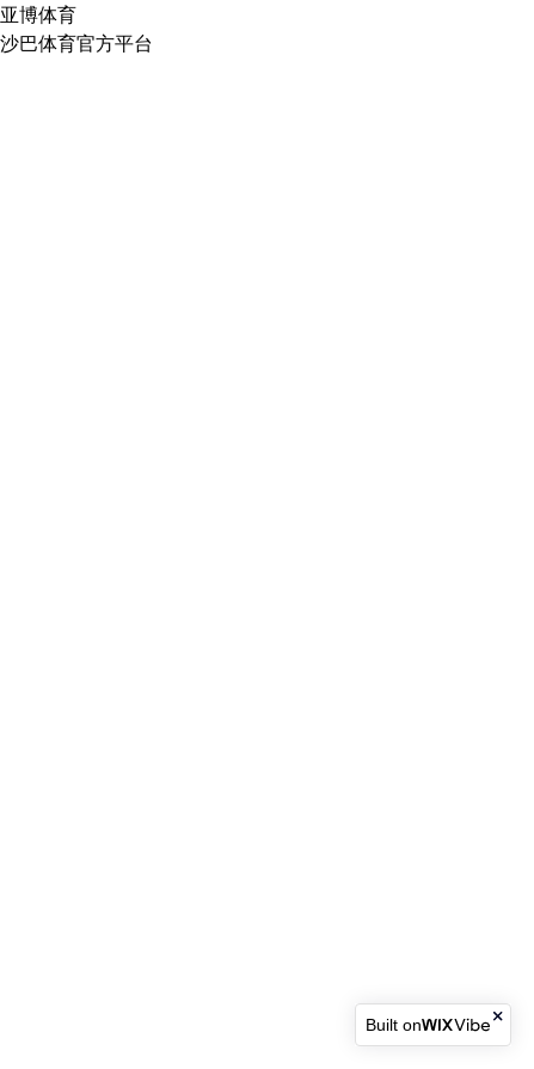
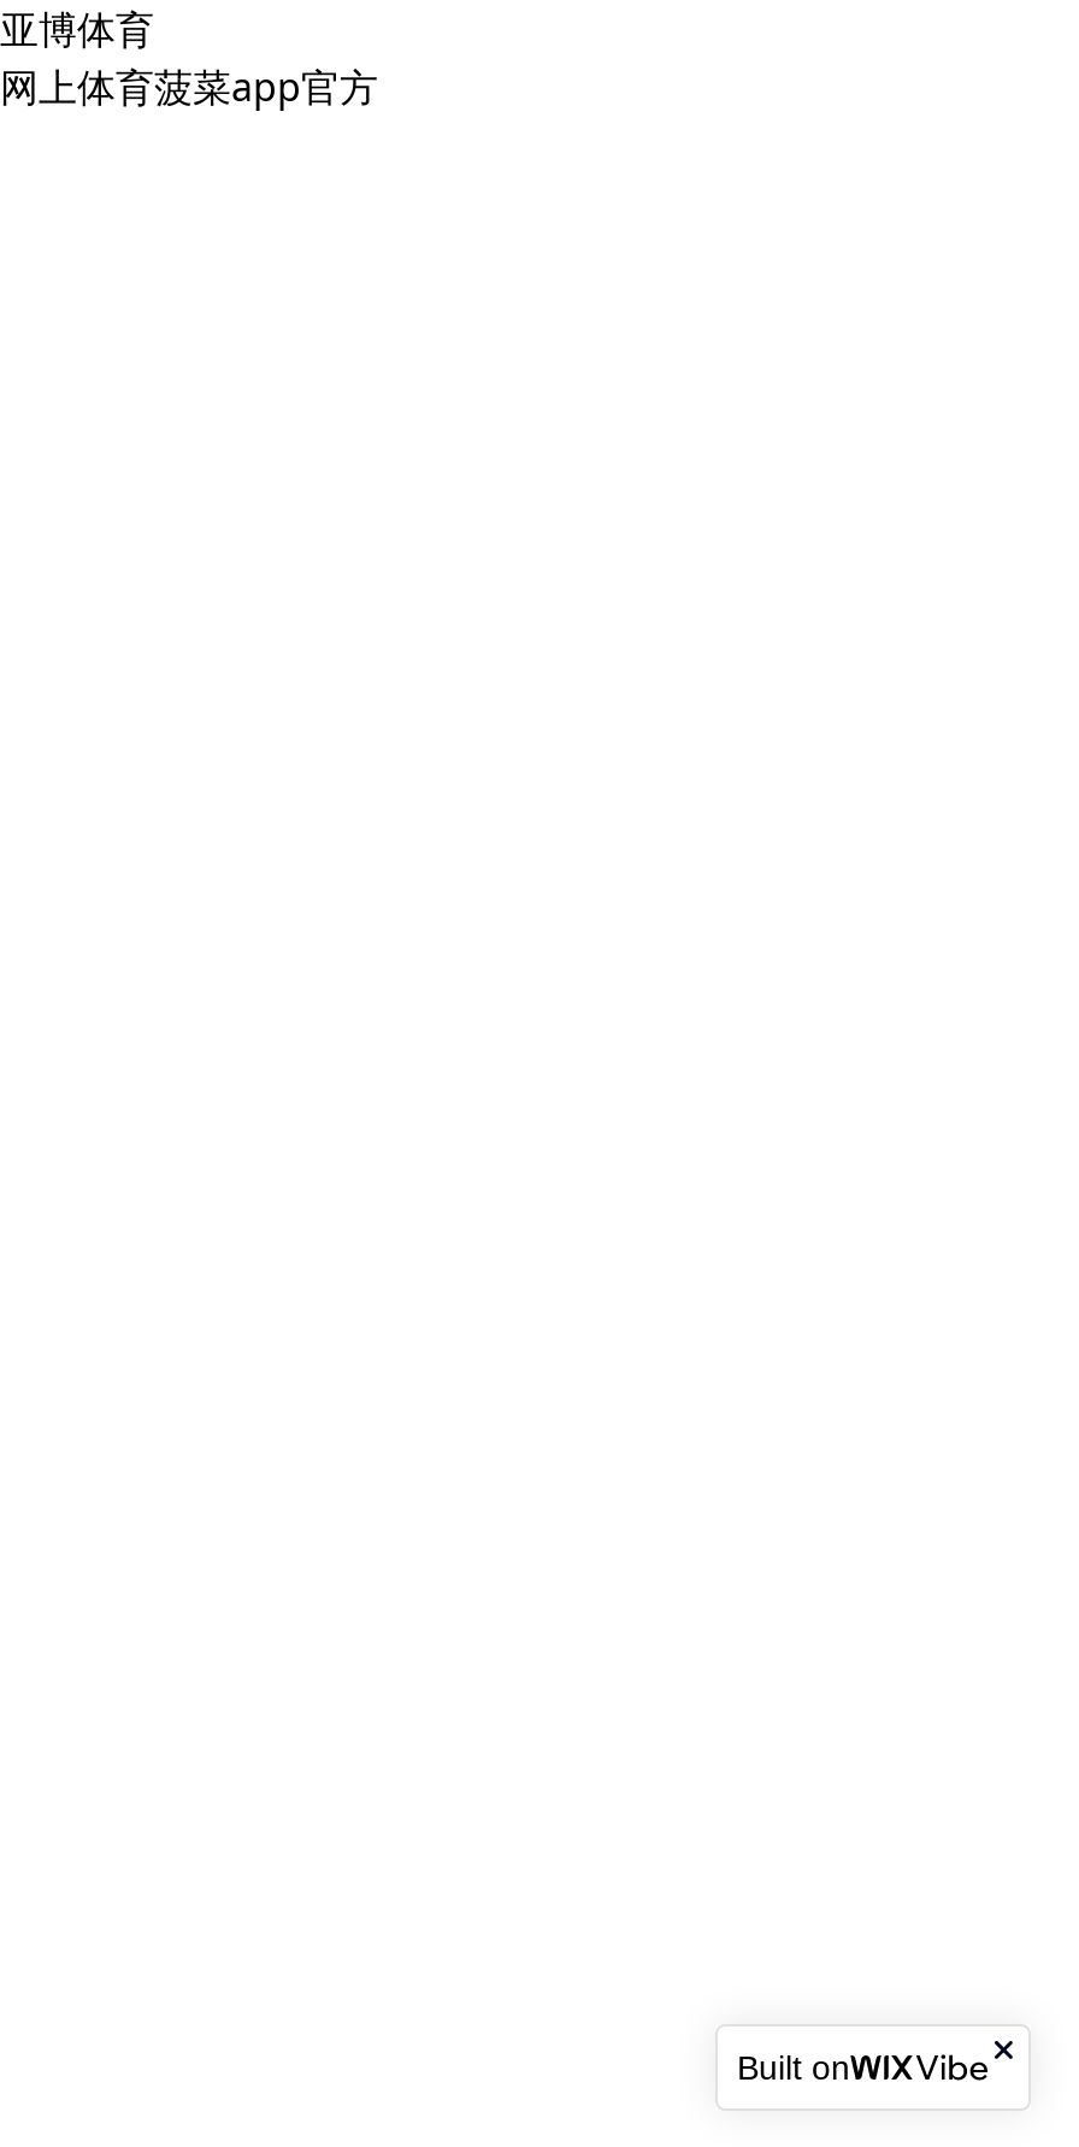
- 沙巴体育官方平台
+ 网上体育菠菜app官方
